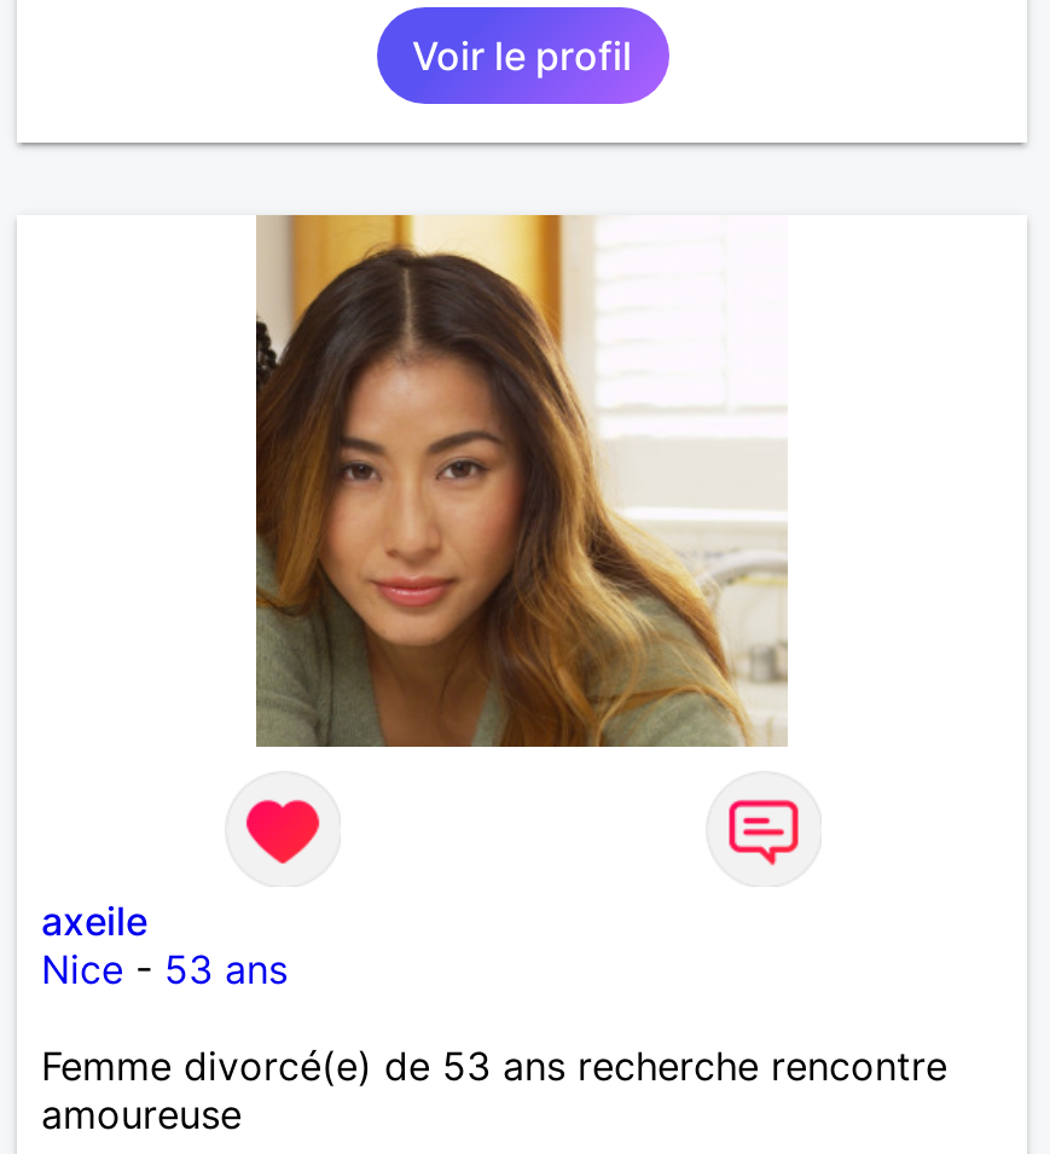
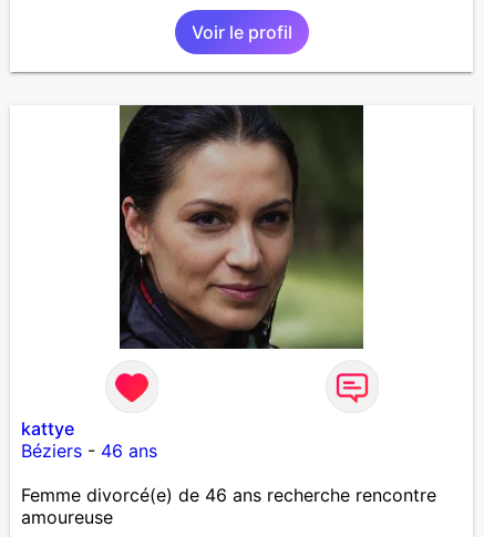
- [image]
+ [image]

- axeile
- Nice - 53 ans
+ kattye
+ Béziers - 46 ans

- Femme divorcé(e) de 53 ans recherche rencontre
+ Femme divorcé(e) de 46 ans recherche rencontre
